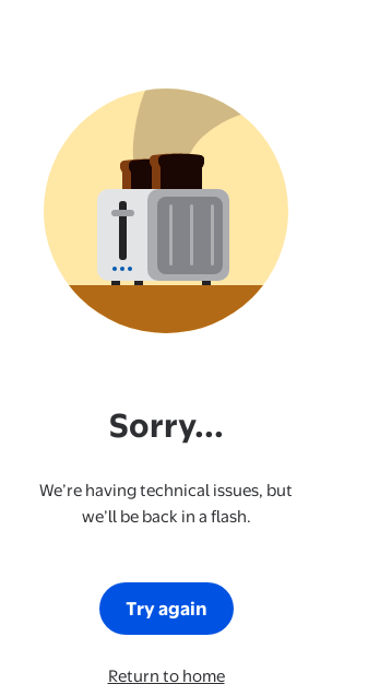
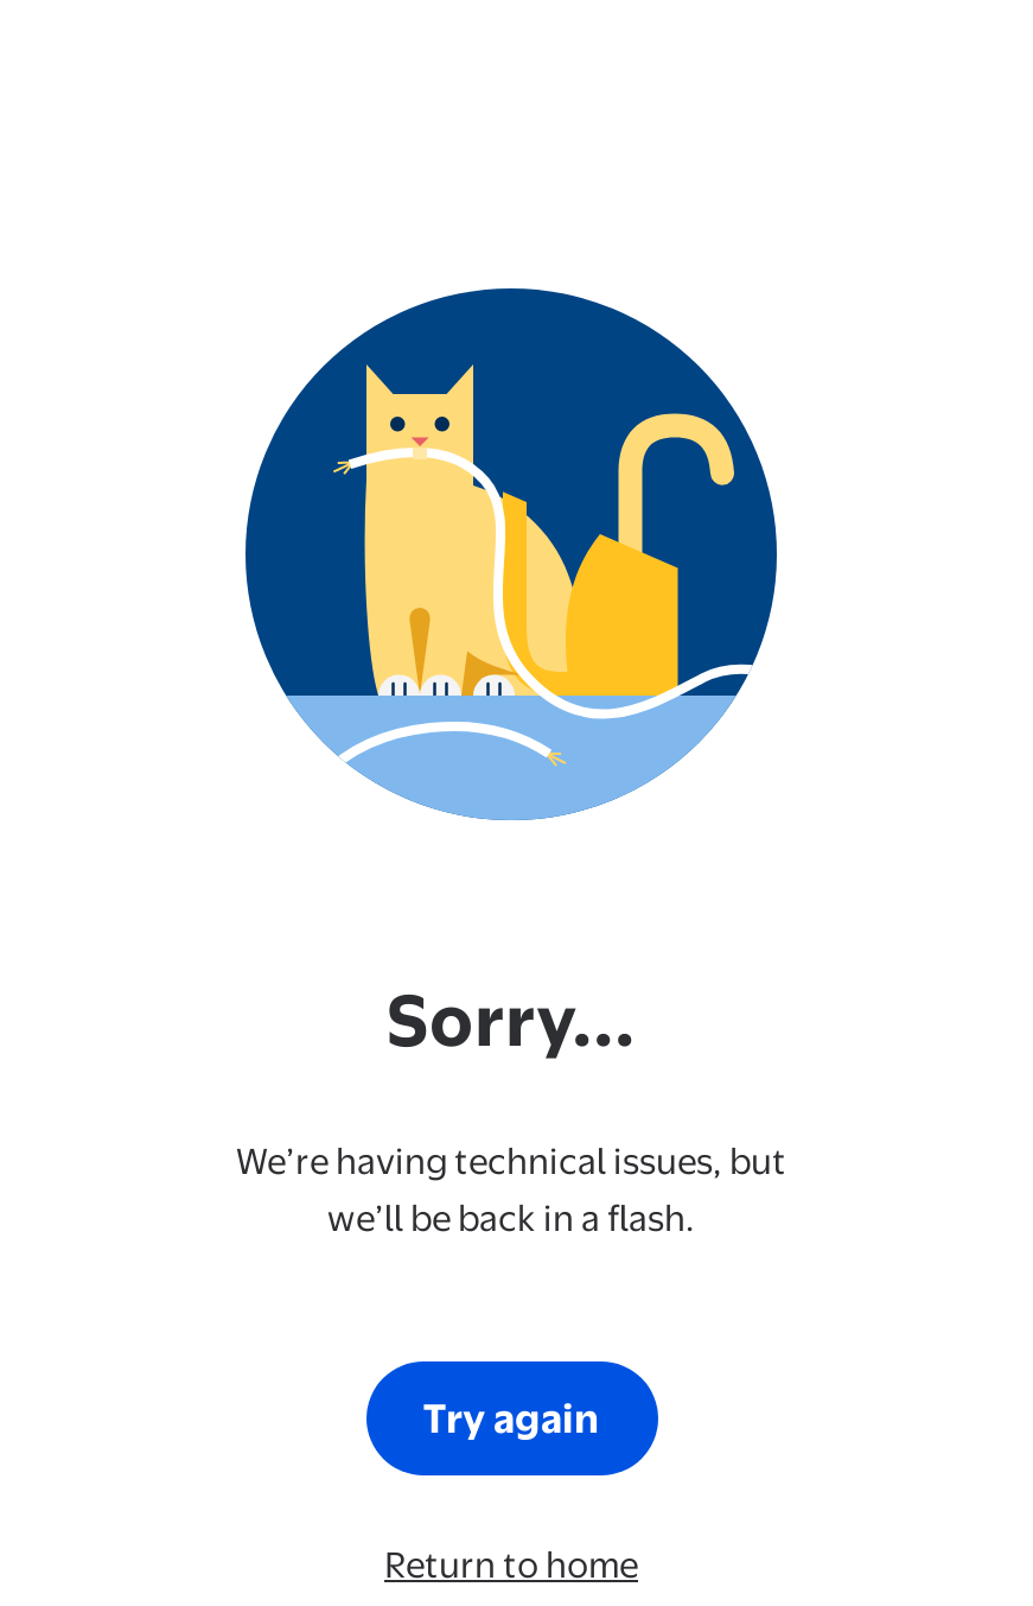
- [image]
+ [image]
